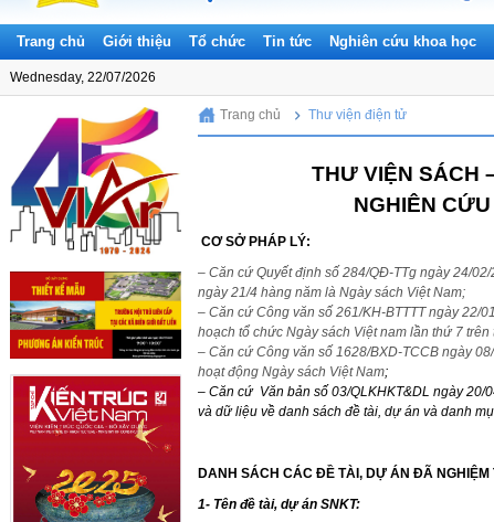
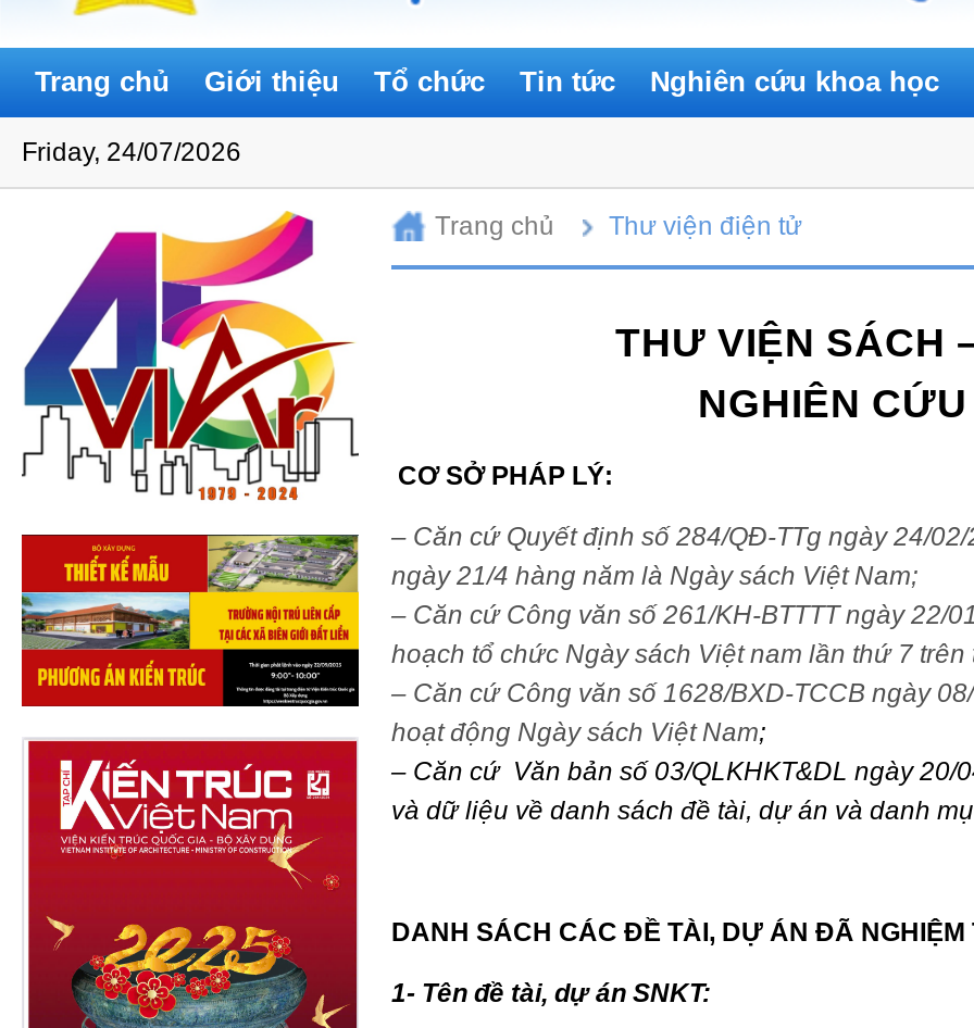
- Wednesday, 22/07/2026
+ Friday, 24/07/2026
